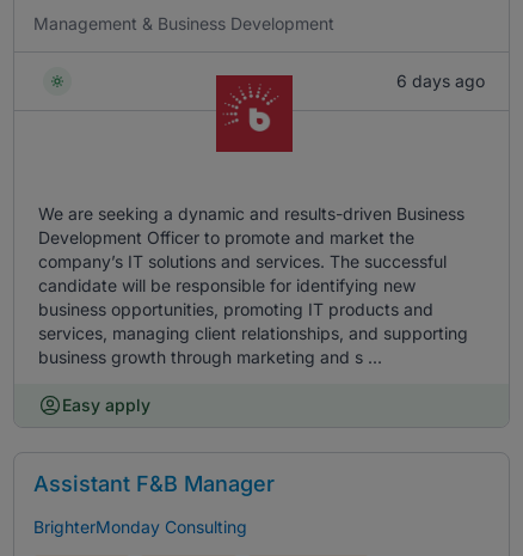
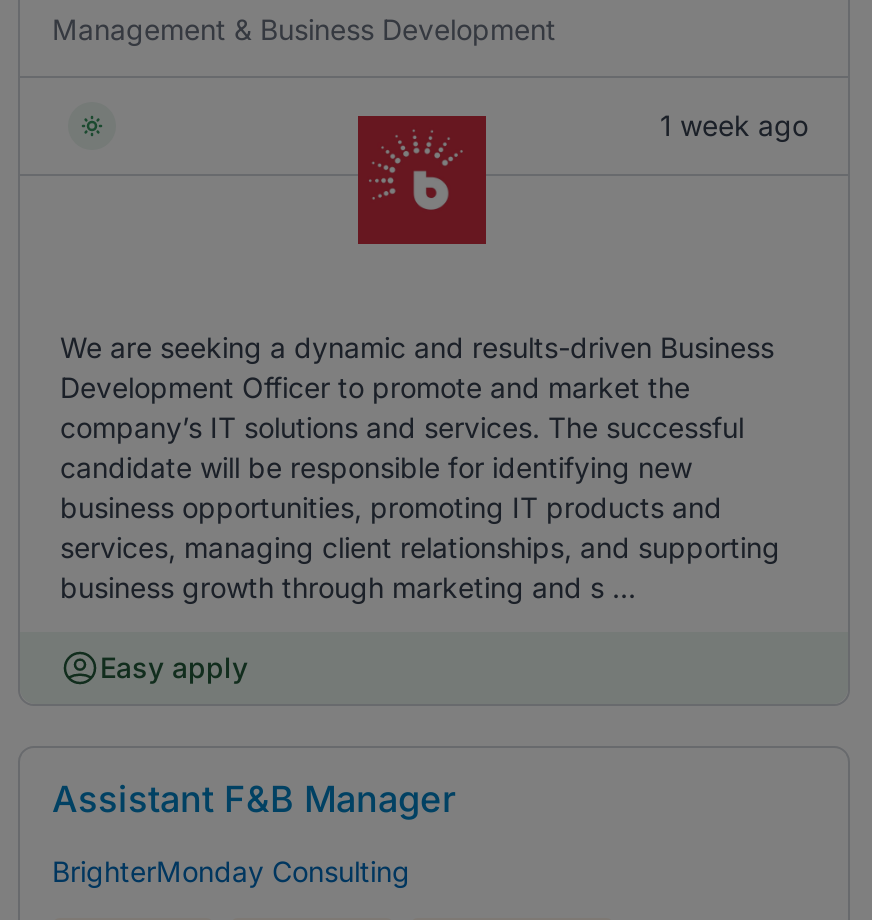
- 6 days ago
+ 1 week ago
